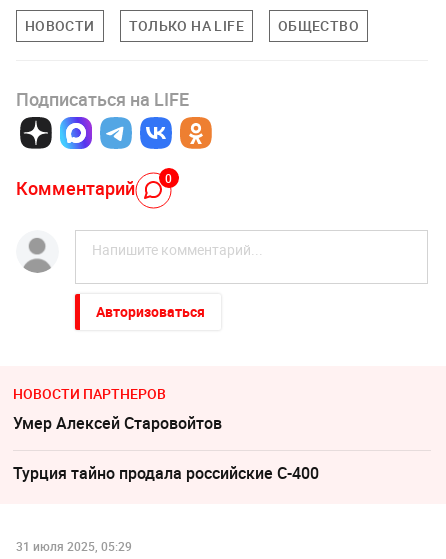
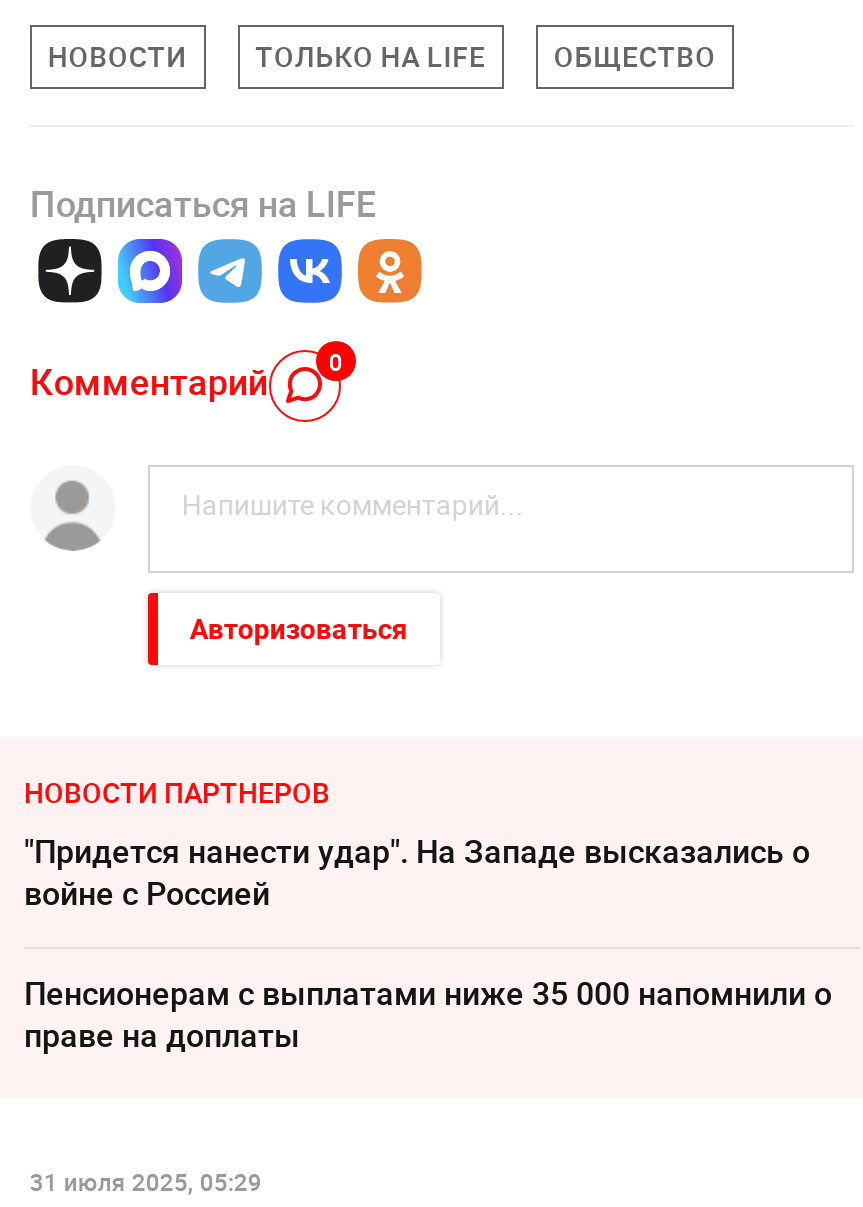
- Умер Алексeй Старовойтов
+ "Придется нанести удар". На Западе высказались о
+ войне с Россией

- Турция тайно продала российские С-400
+ Пенсионерам с выплатами ниже 35 000 напомнили о
+ праве на доплаты
